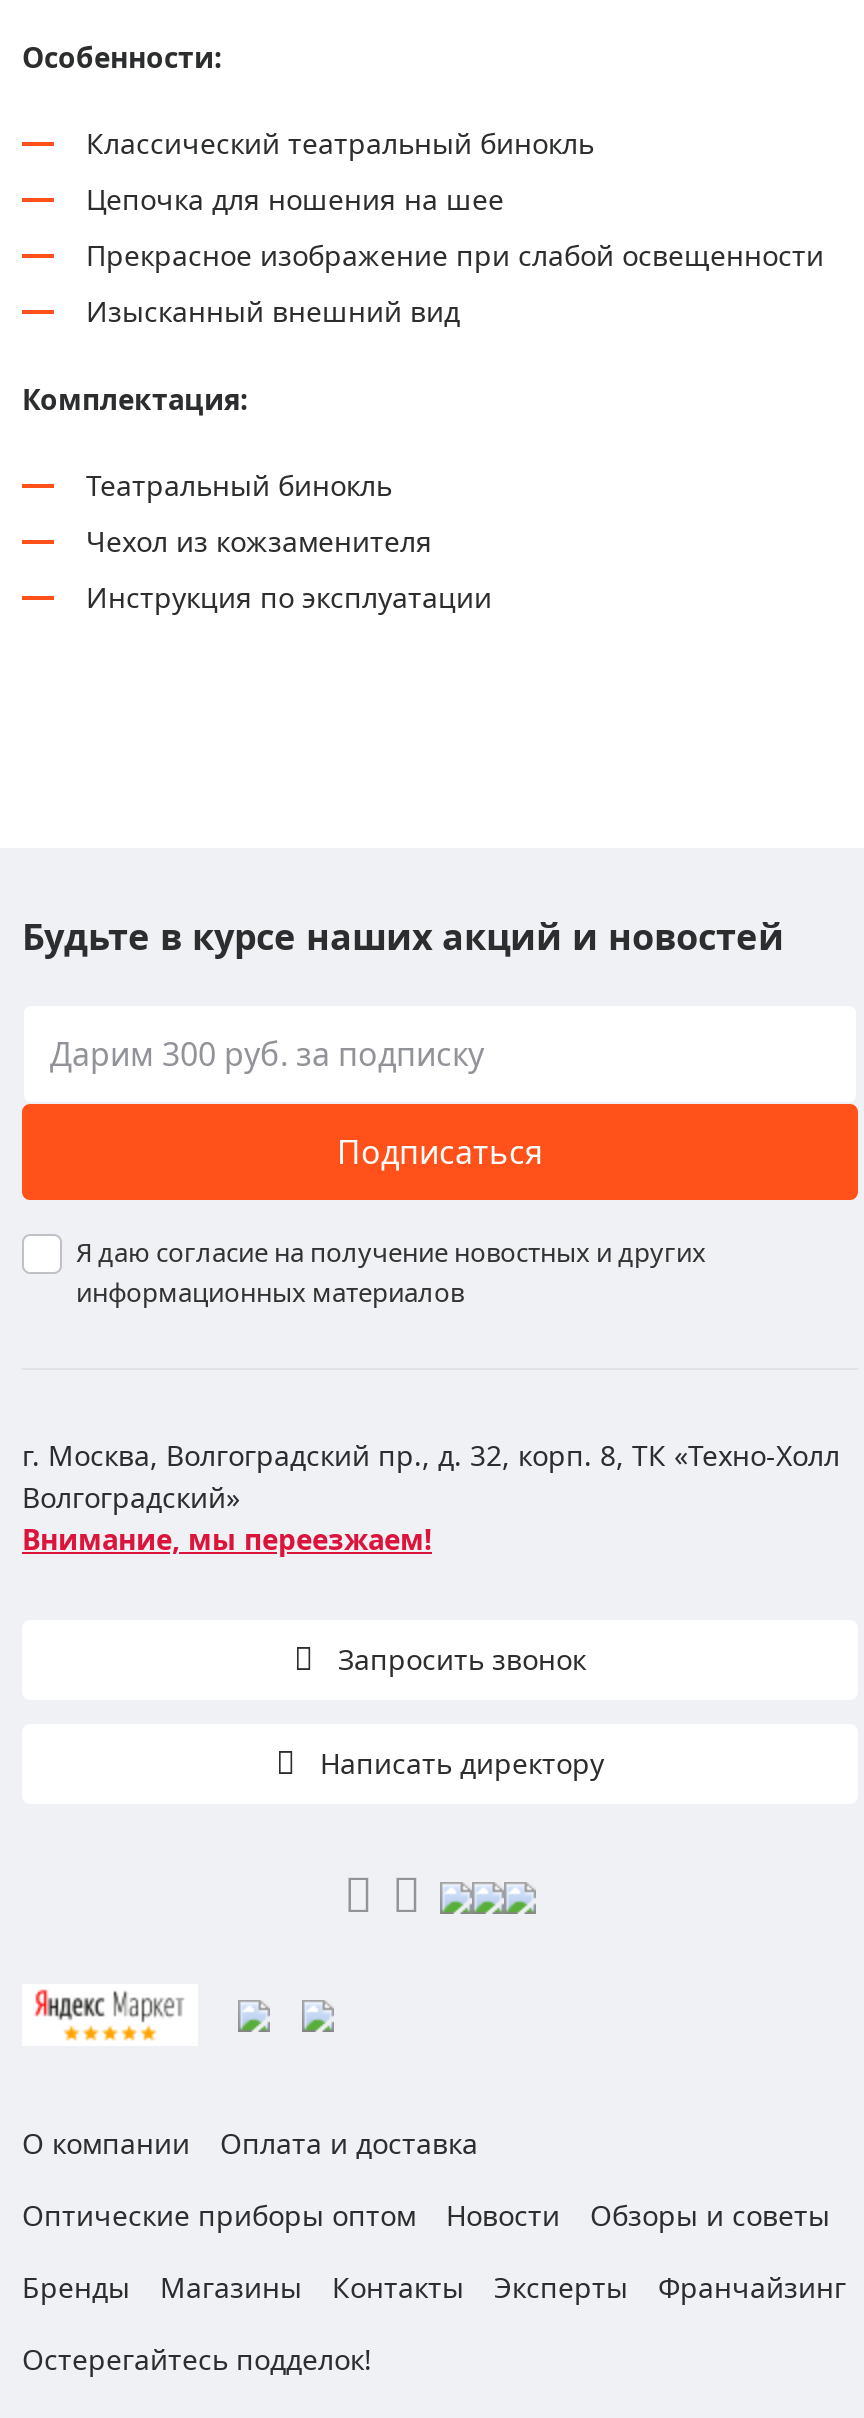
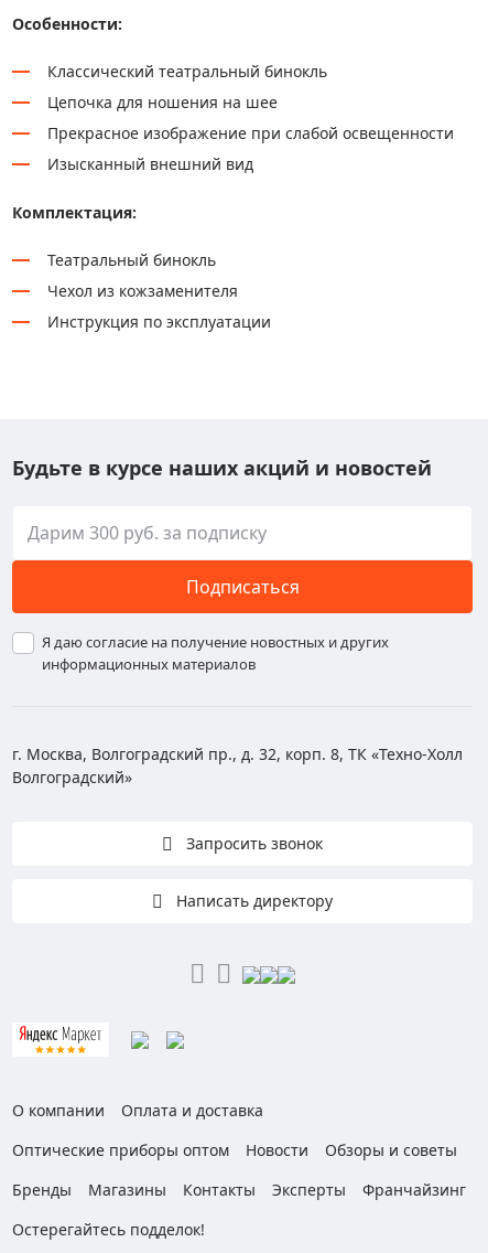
- Внимание, мы переезжаем!
